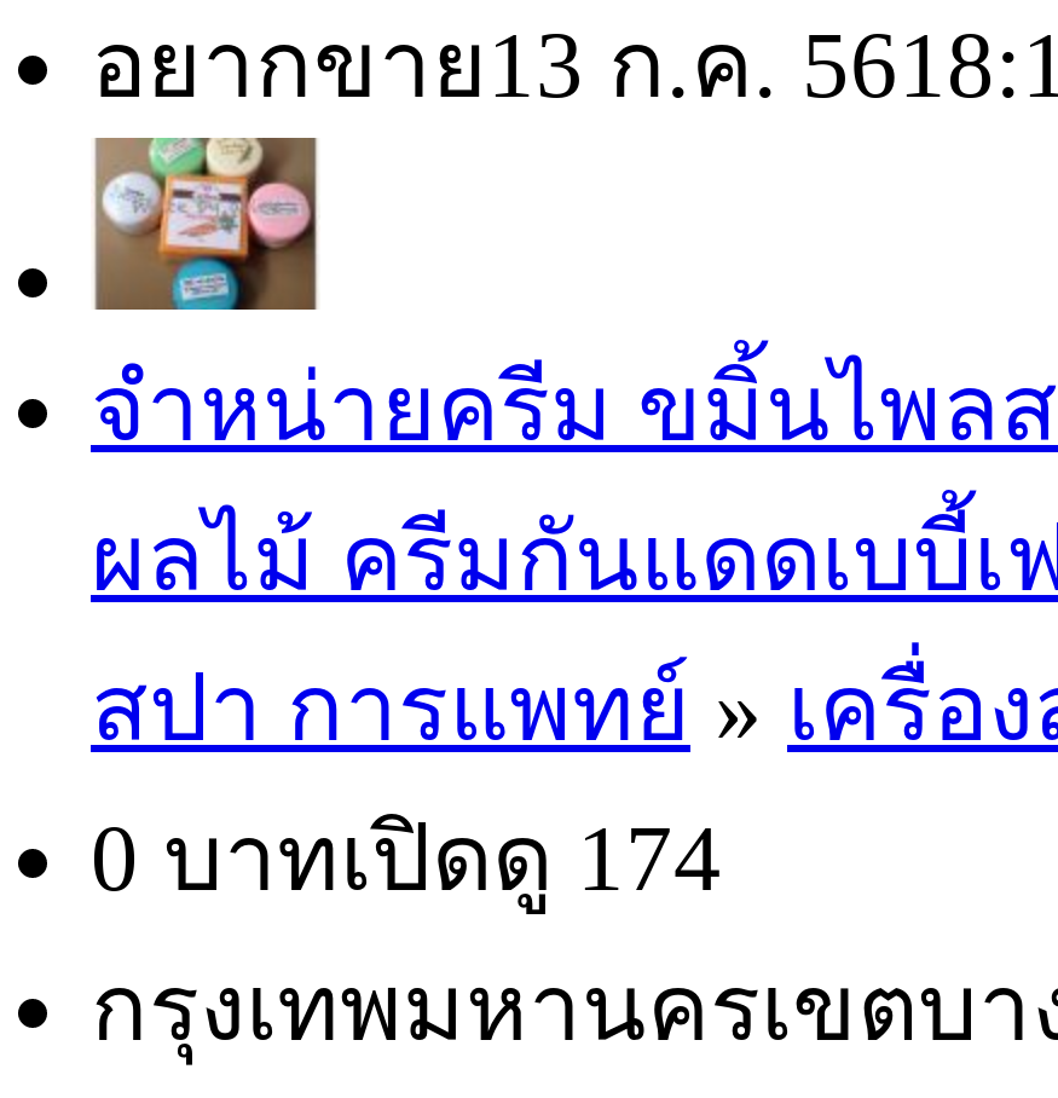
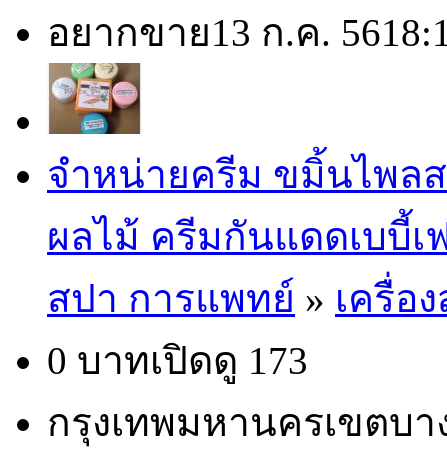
- 0 บาทเปิดดู 174
+ 0 บาทเปิดดู 173
